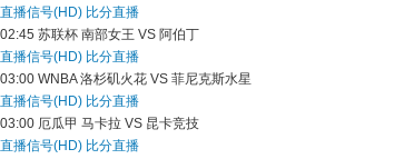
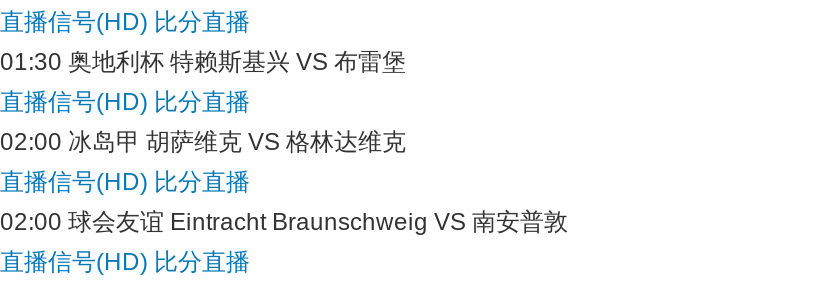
- 02:45 苏联杯南部女王 VS 阿伯丁
+ 01:30 奥地利杯特赖斯基兴 VS 布雷堡

- 03:00 WNBA洛杉矶火花 VS 菲尼克斯水星
+ 02:00 冰岛甲胡萨维克 VS 格林达维克

- 03:00 厄瓜甲马卡拉 VS 昆卡竞技
+ 02:00 球会友谊Eintracht Braunschweig VS 南安普敦
